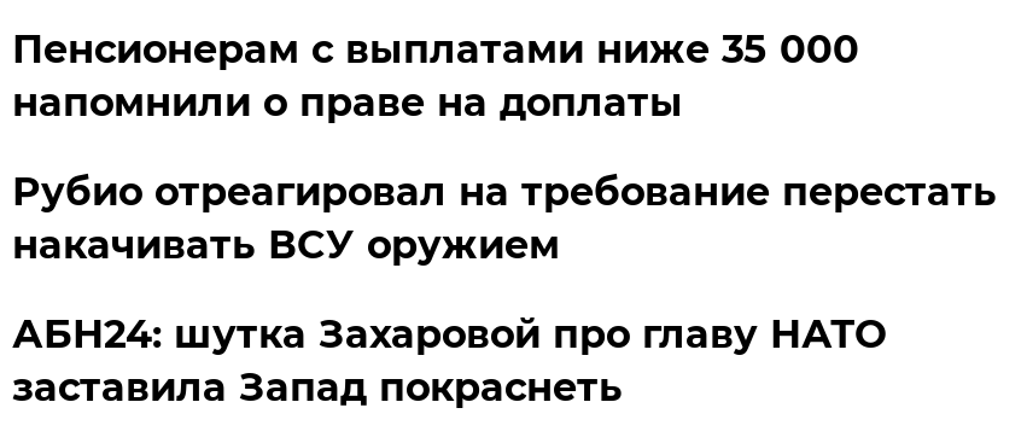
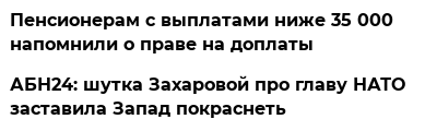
- Рубио отреагировал на требование перестать
- накачивать ВСУ оружием
